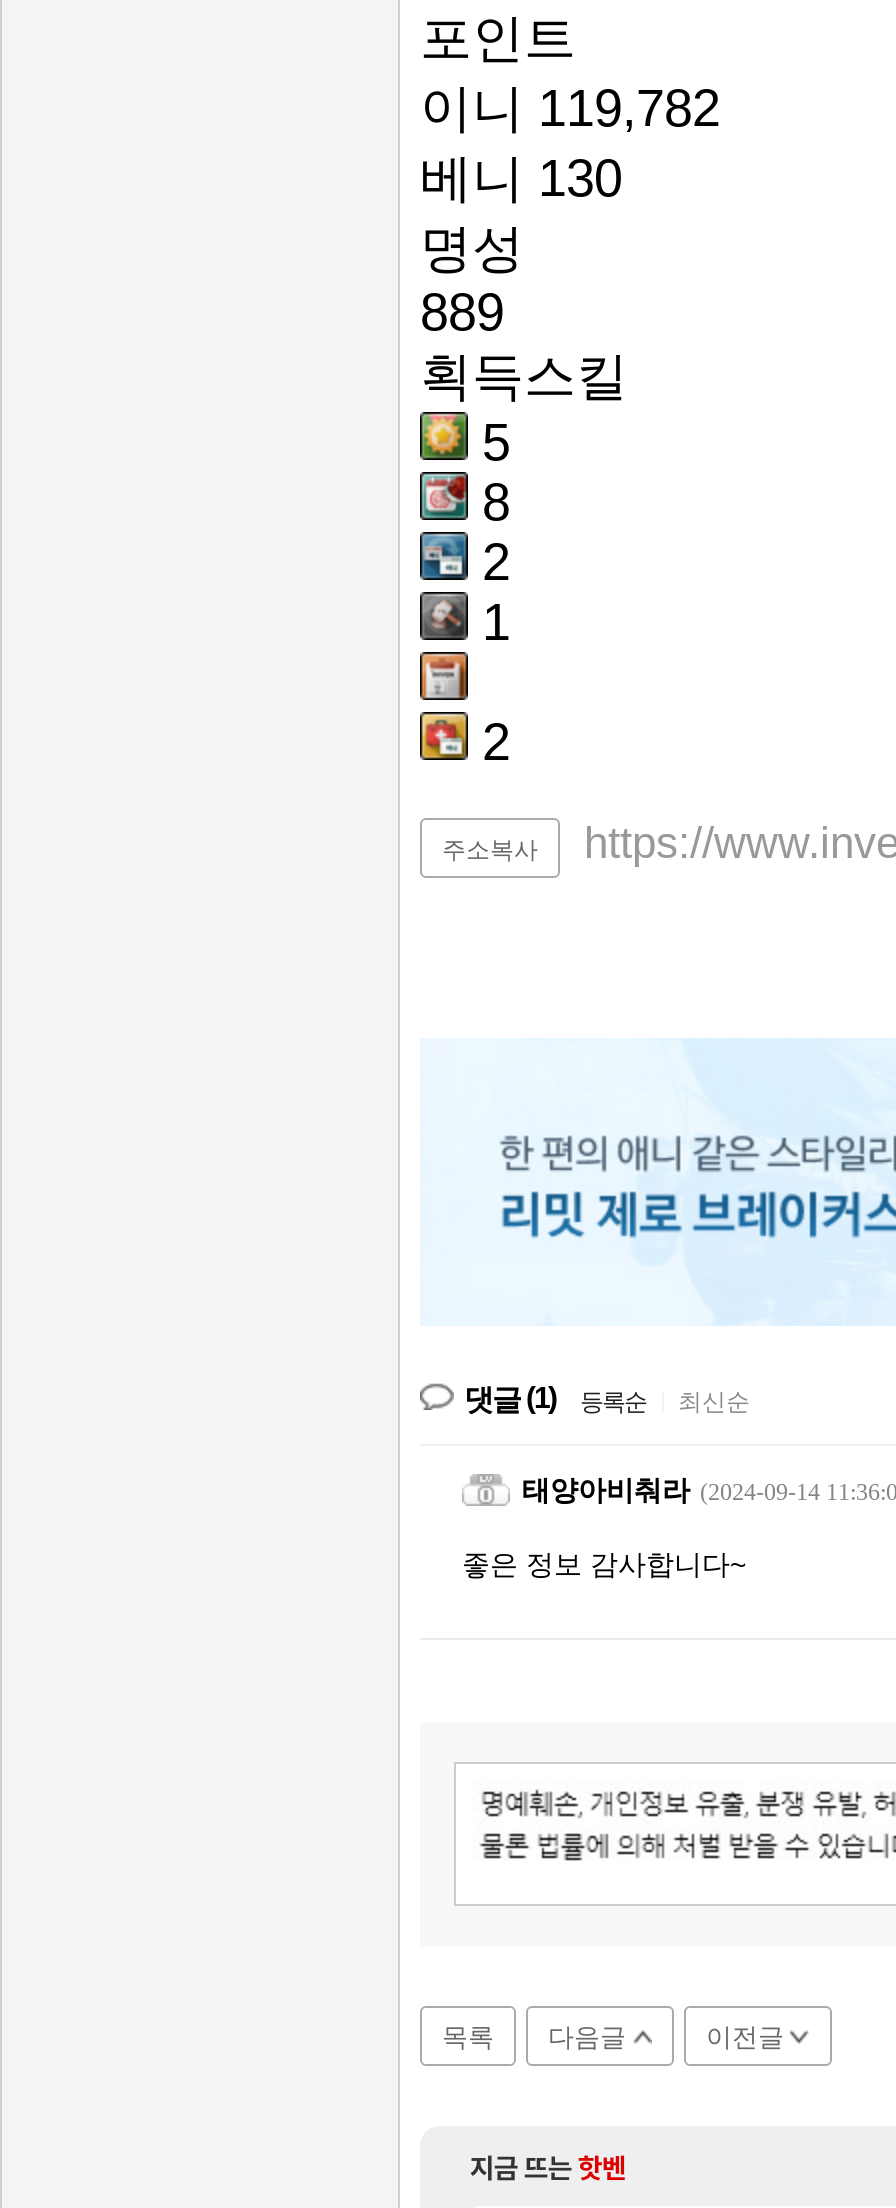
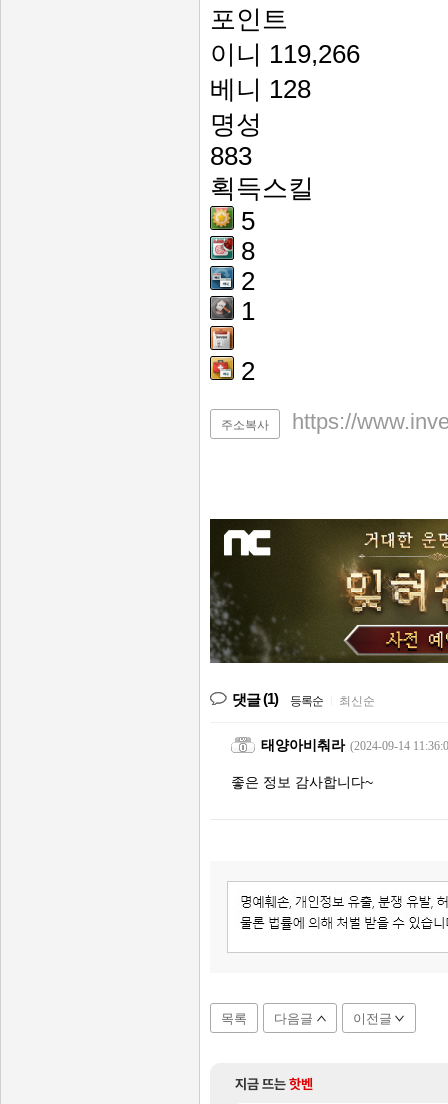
- 이니 119,782
+ 이니 119,266

- 베니 130
+ 베니 128

- 889
+ 883

- [image]
+ [image]
